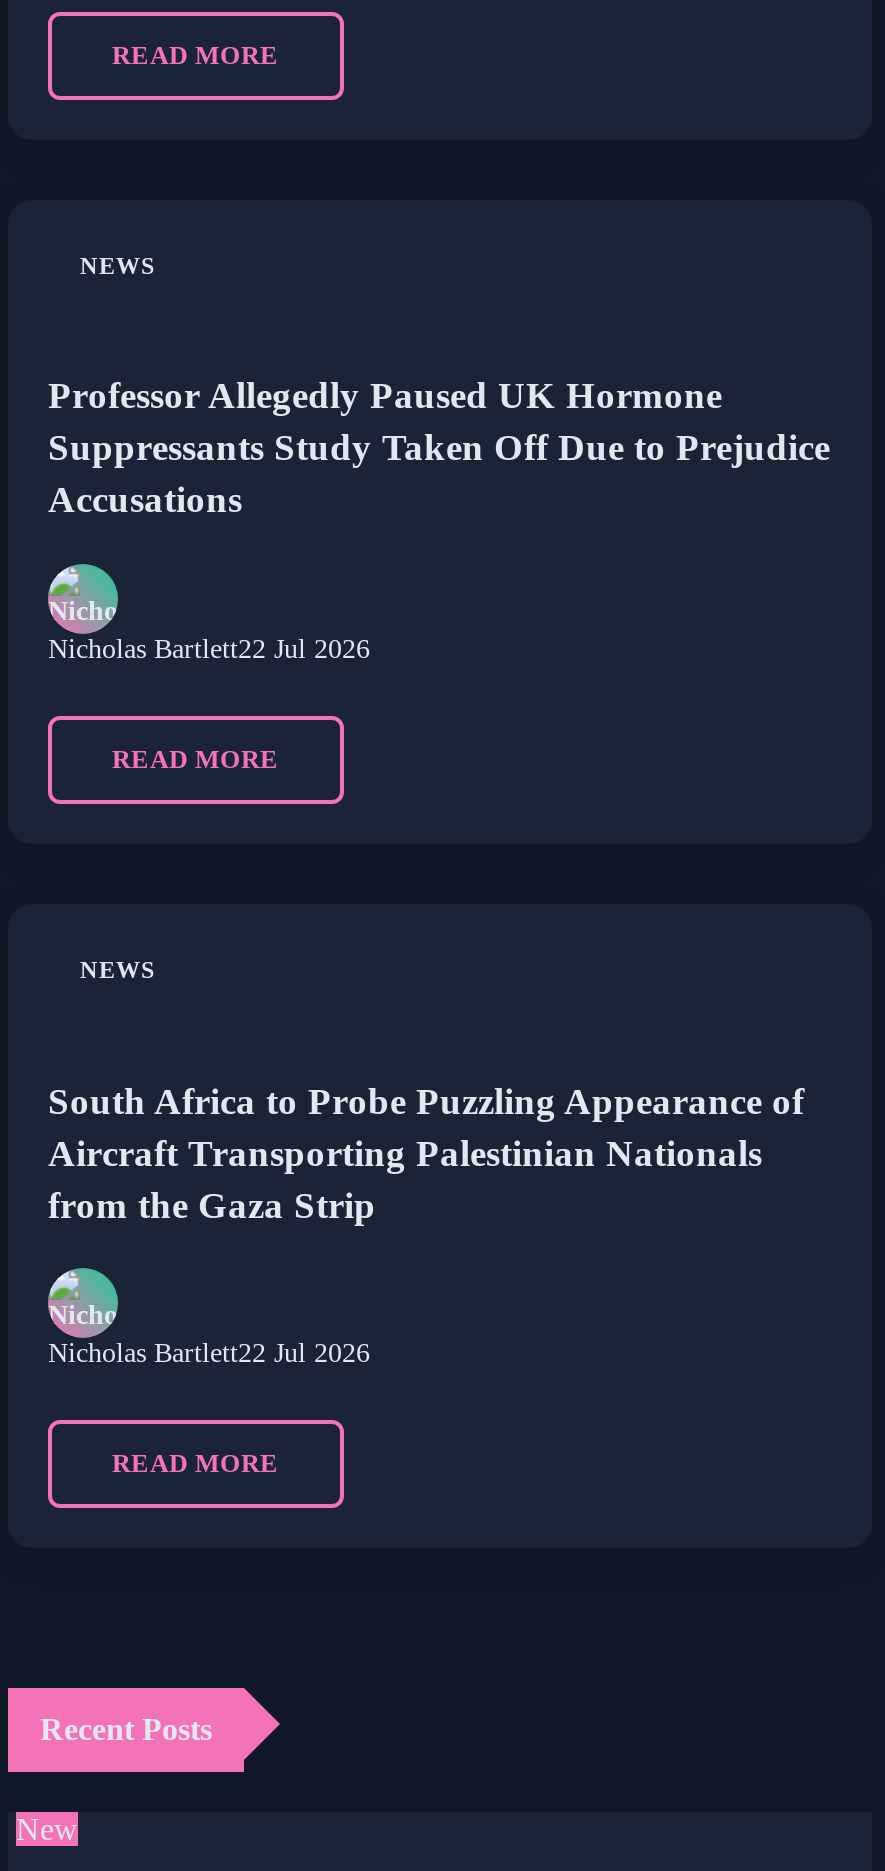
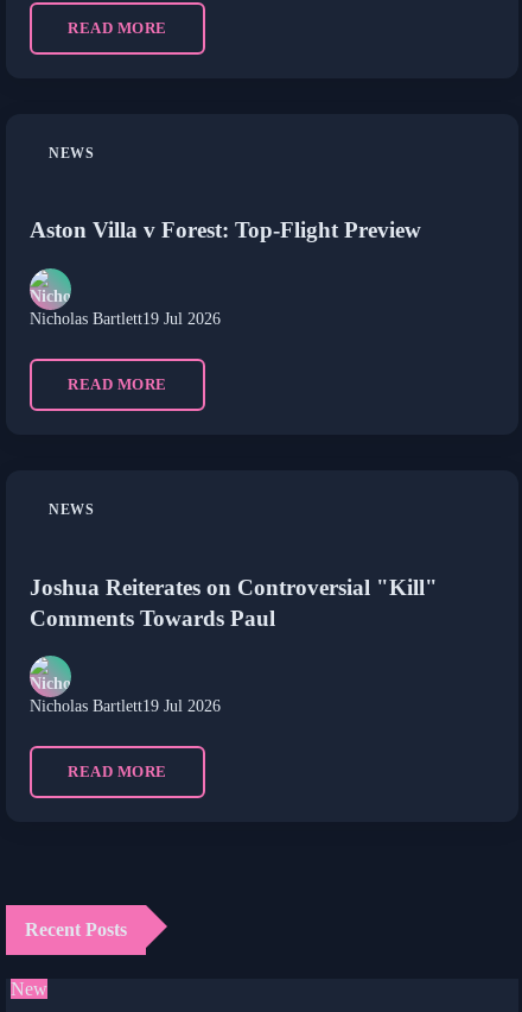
- Professor Allegedly Paused UK Hormone
- Suppressants Study Taken Off Due to Prejudice
- Accusations
+ Aston Villa v Forest: Top-Flight Preview

- Nicholas Bartlett22 Jul 2026
+ Nicholas Bartlett19 Jul 2026

- South Africa to Probe Puzzling Appearance of
- Aircraft Transporting Palestinian Nationals
- from the Gaza Strip
+ Joshua Reiterates on Controversial "Kill"
+ Comments Towards Paul

- Nicholas Bartlett22 Jul 2026
+ Nicholas Bartlett19 Jul 2026
